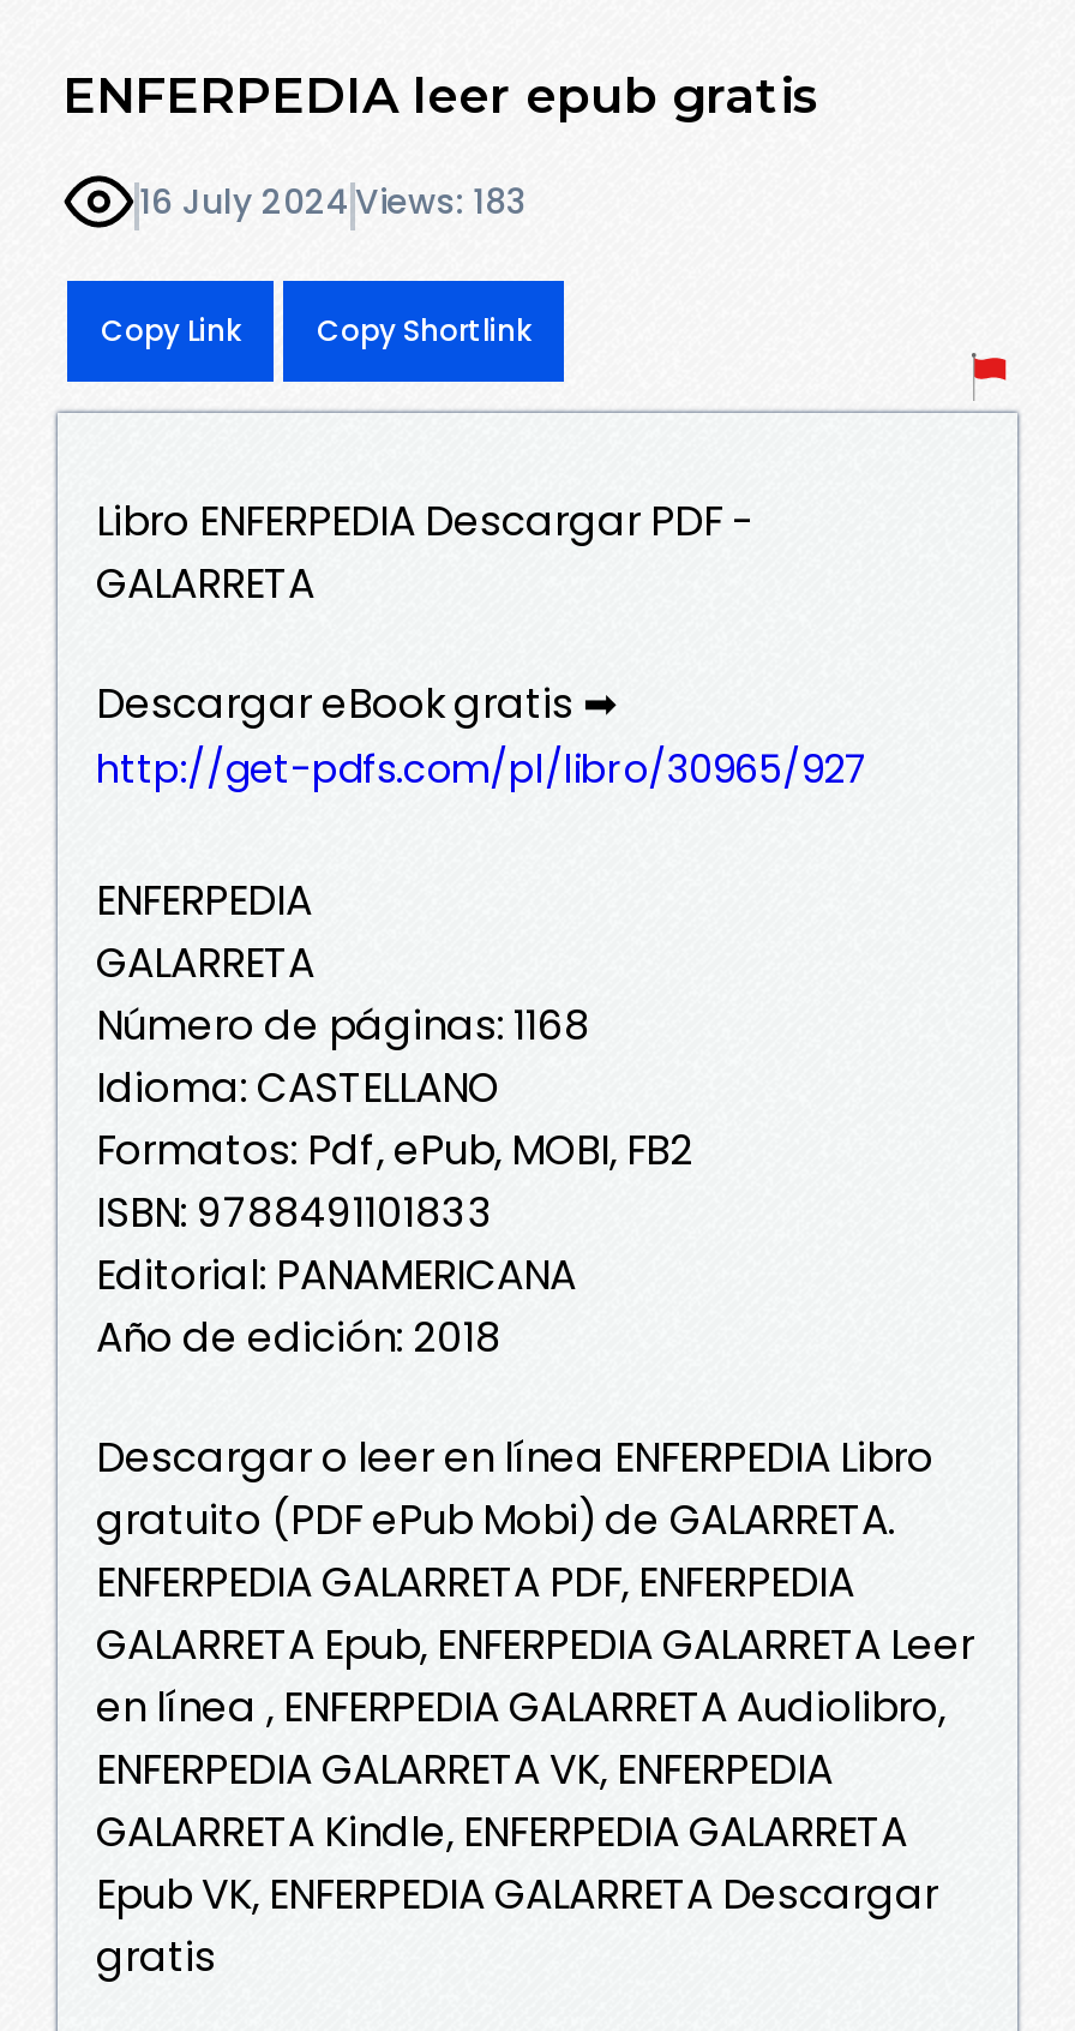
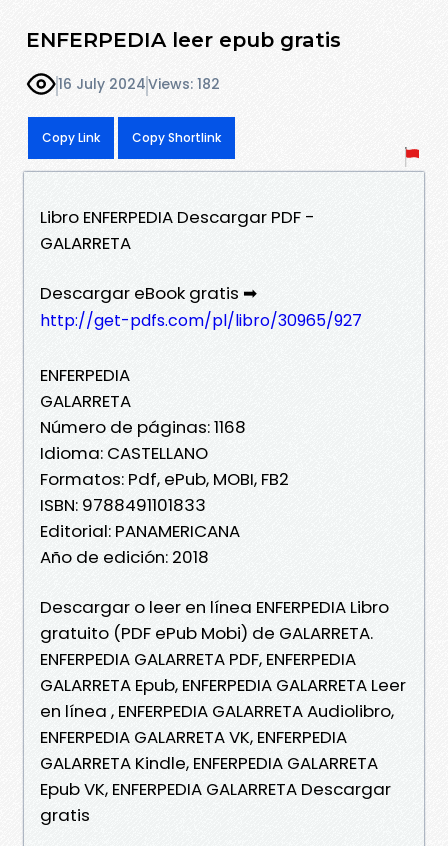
- 16 July 2024 Views: 183
+ 16 July 2024 Views: 182
